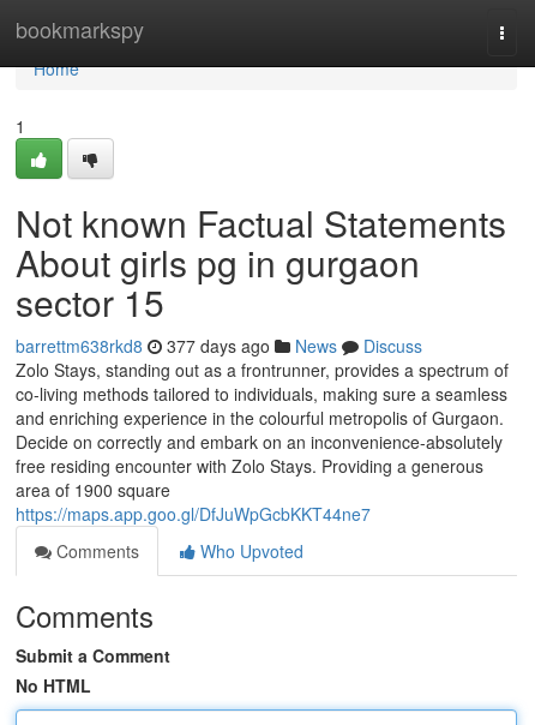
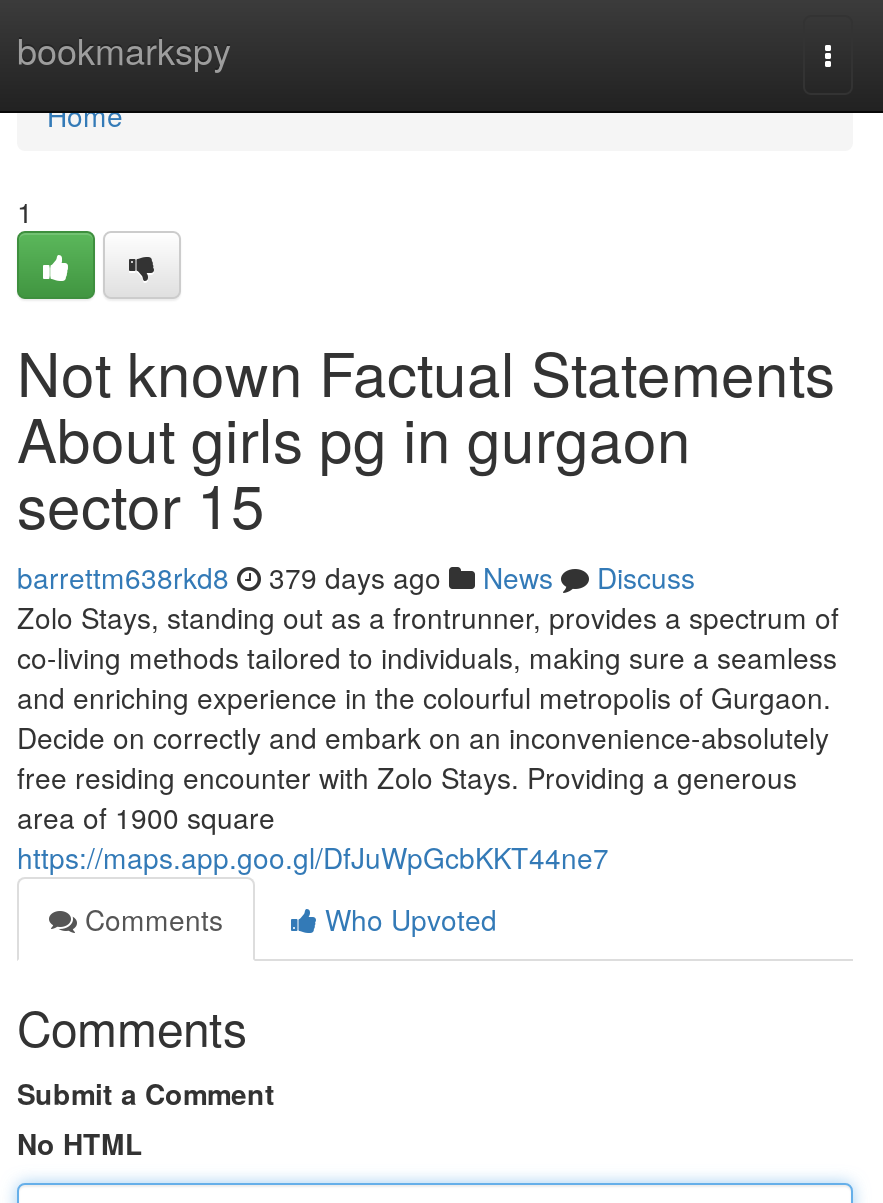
- barrettm638rkd8 377 days ago News Discuss
+ barrettm638rkd8 379 days ago News Discuss
